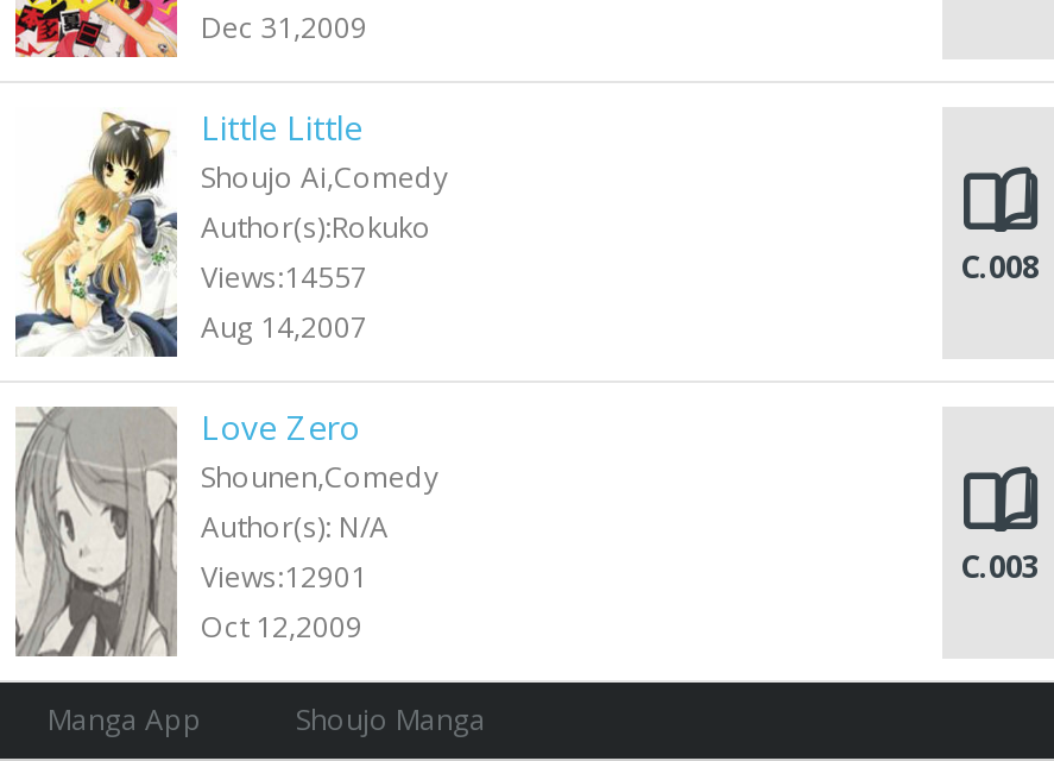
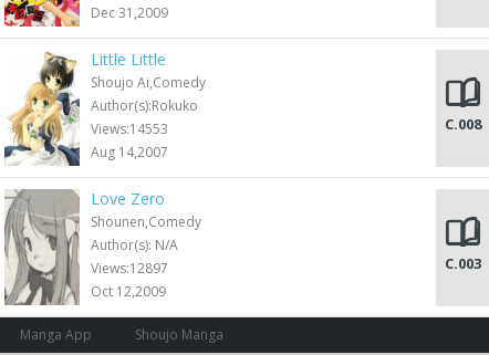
- Views:14557
+ Views:14553

- Views:12901
+ Views:12897
